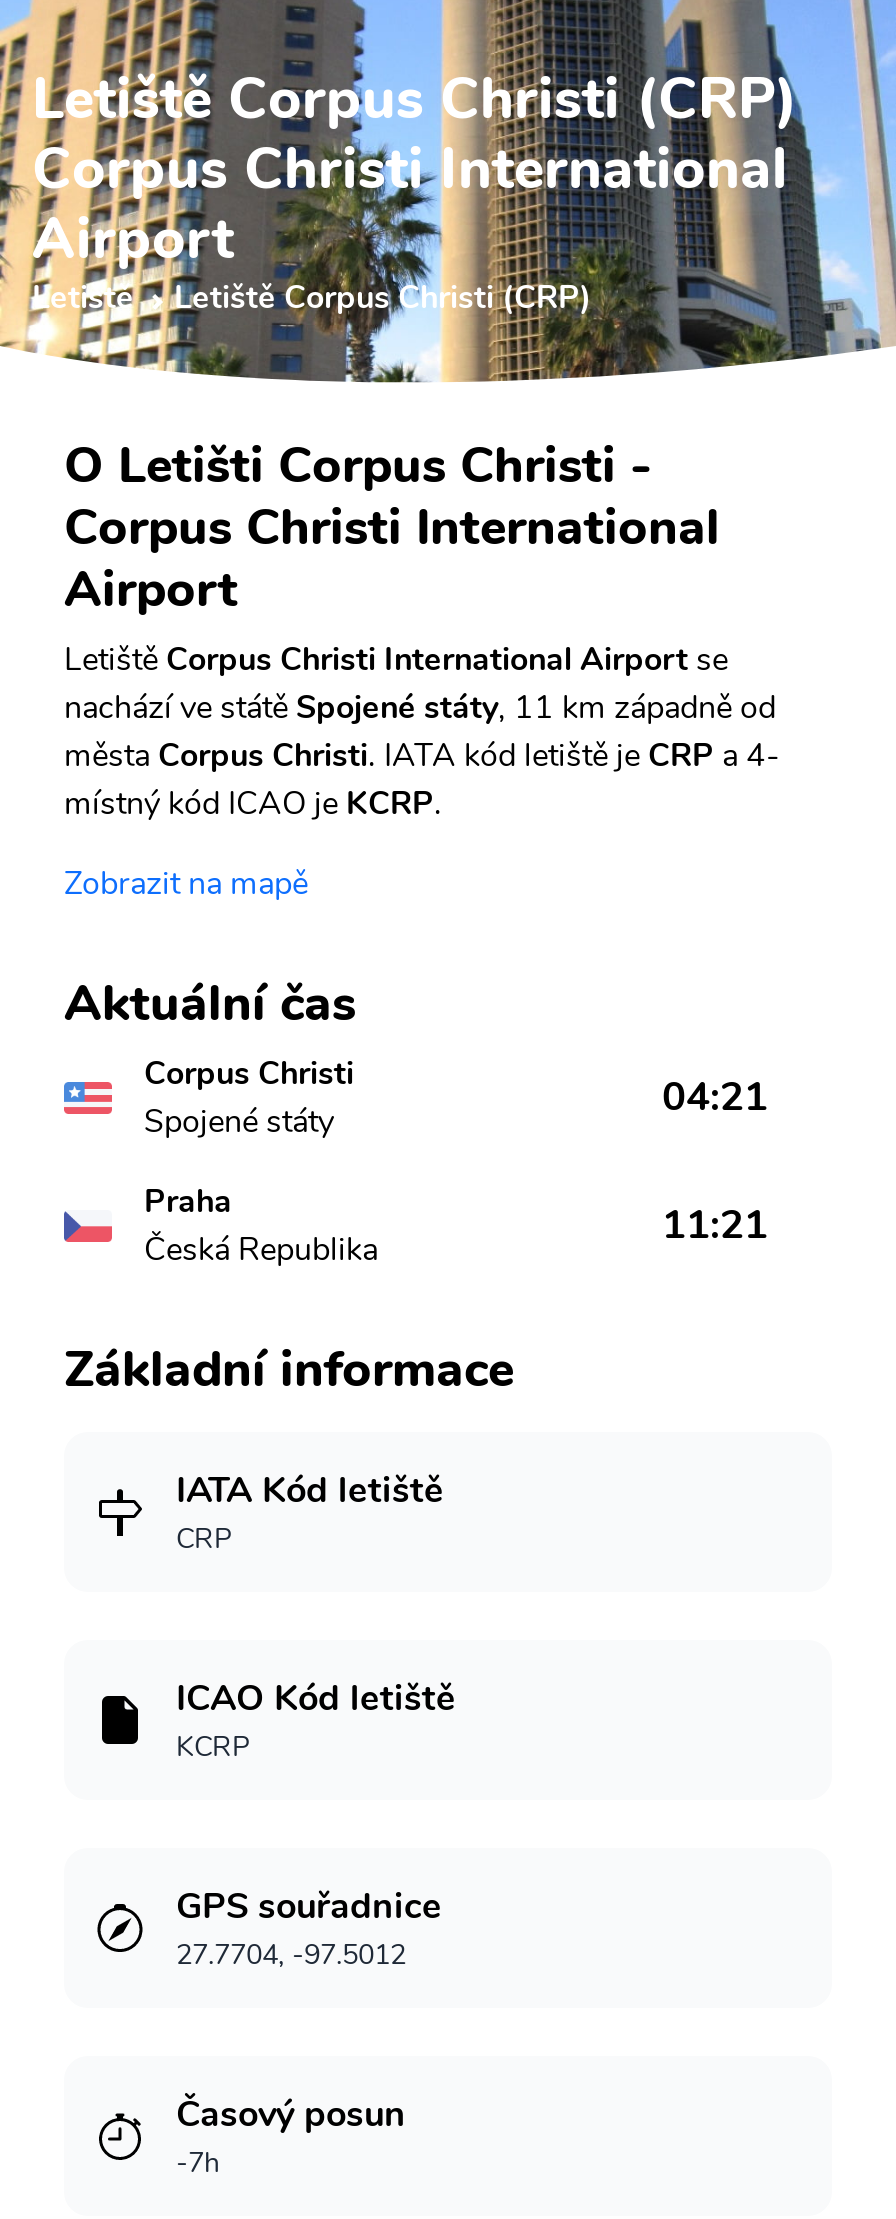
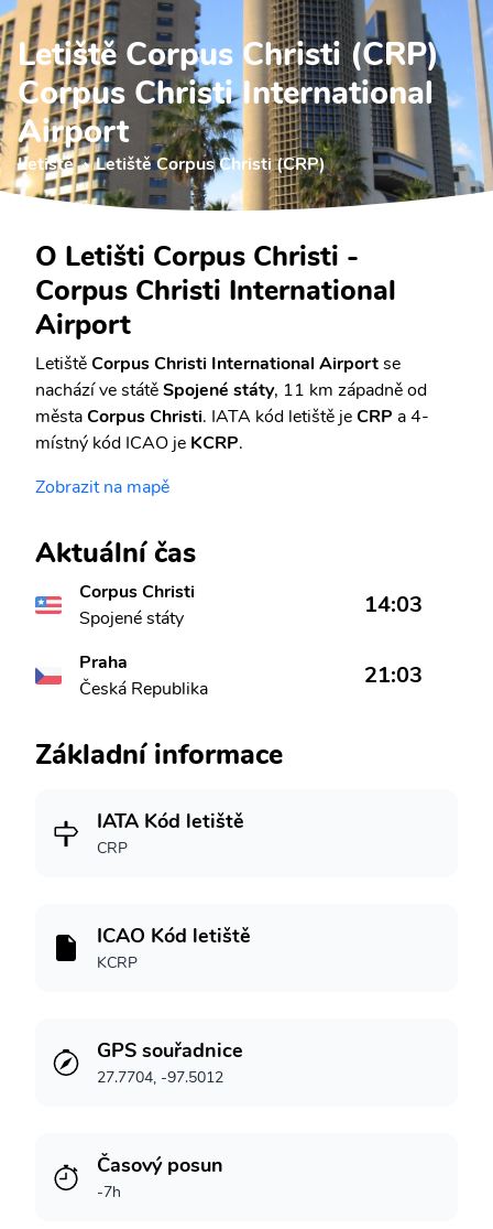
- 04:21
+ 14:03

- 11:21
+ 21:03
